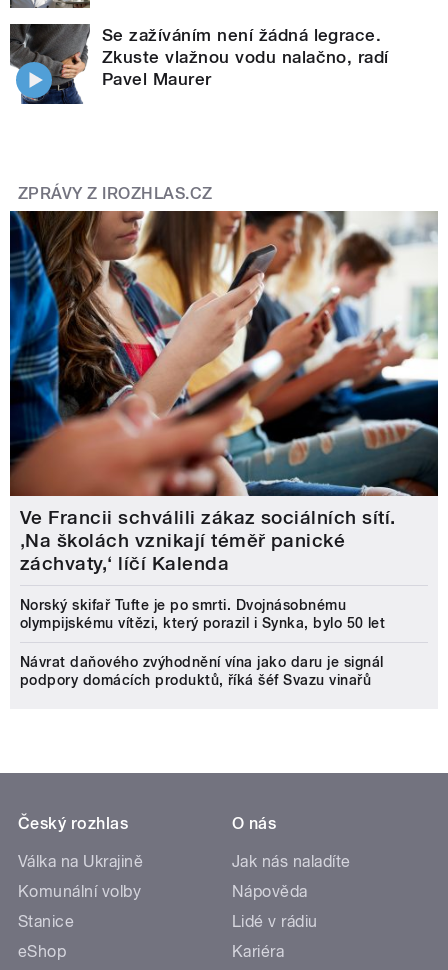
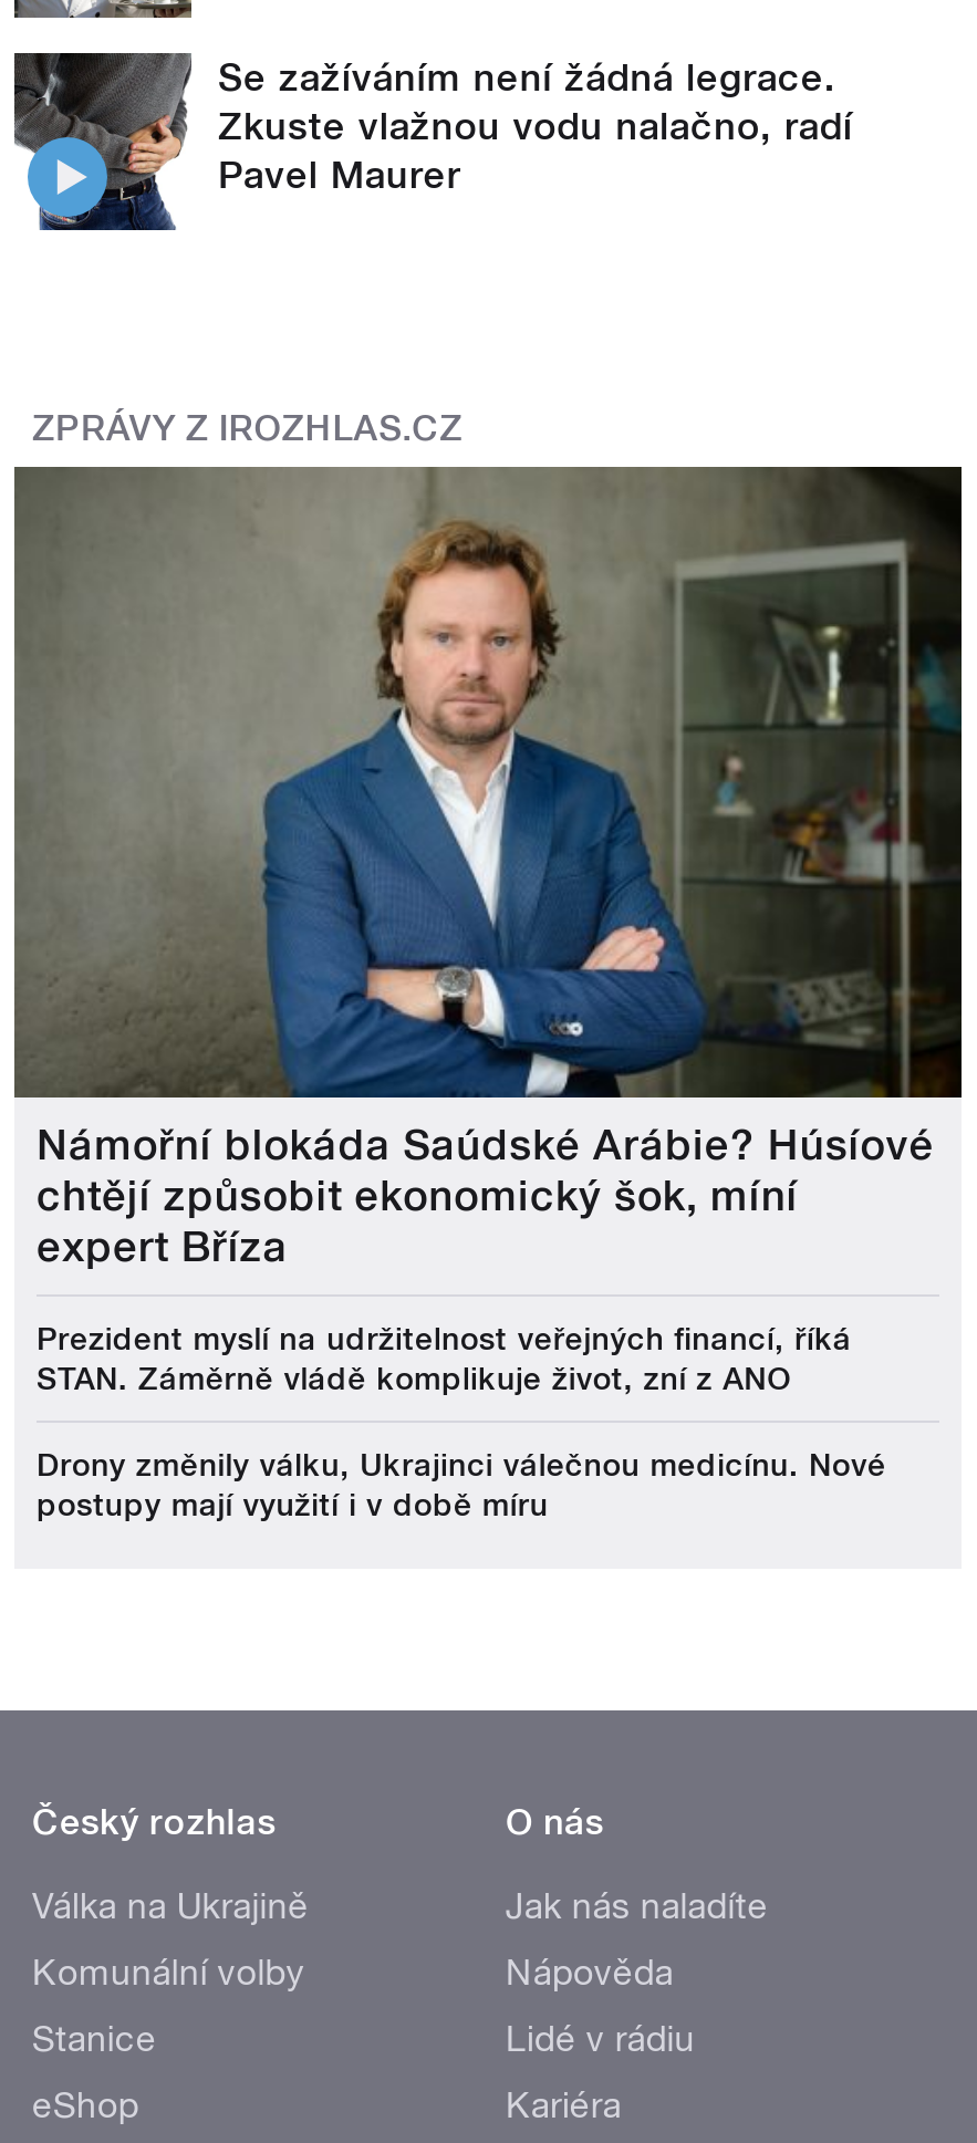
- [image]
- Ve Francii schválili zákaz sociálních sítí.
- ‚Na školách vznikají téměř panické
- záchvaty,‘ líčí Kalenda
+ [image]
+ Námořní blokáda Saúdské Arábie? Húsíové
+ chtějí způsobit ekonomický šok, míní
+ expert Bříza

- Norský skifař Tufte je po smrti. Dvojnásobnému
- olympijskému vítězi, který porazil i Synka, bylo 50 let
+ Prezident myslí na udržitelnost veřejných financí, říká
+ STAN. Záměrně vládě komplikuje život, zní z ANO

- Návrat daňového zvýhodnění vína jako daru je signál
- podpory domácích produktů, říká šéf Svazu vinařů
+ Drony změnily válku, Ukrajinci válečnou medicínu. Nové
+ postupy mají využití i v době míru
